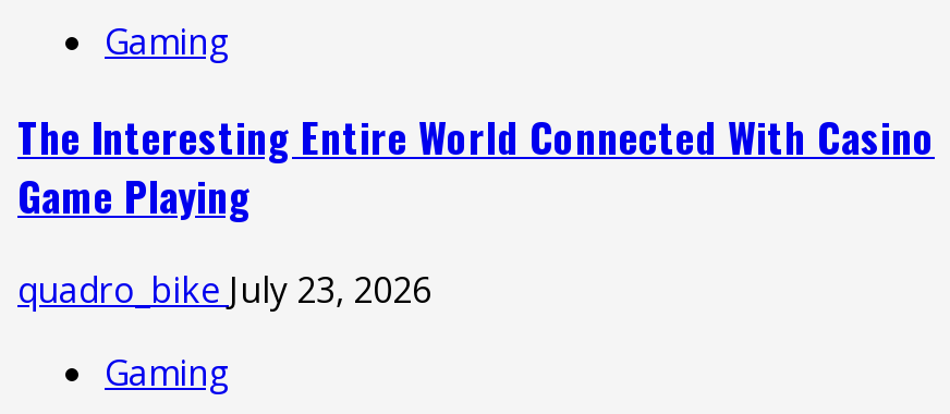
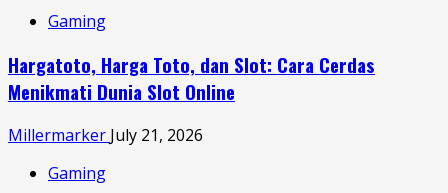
- The Interesting Entire World Connected With Casino
- Game Playing
+ Hargatoto, Harga Toto, dan Slot: Cara Cerdas
+ Menikmati Dunia Slot Online

- quadro_bike July 23, 2026
+ Millermarker July 21, 2026
